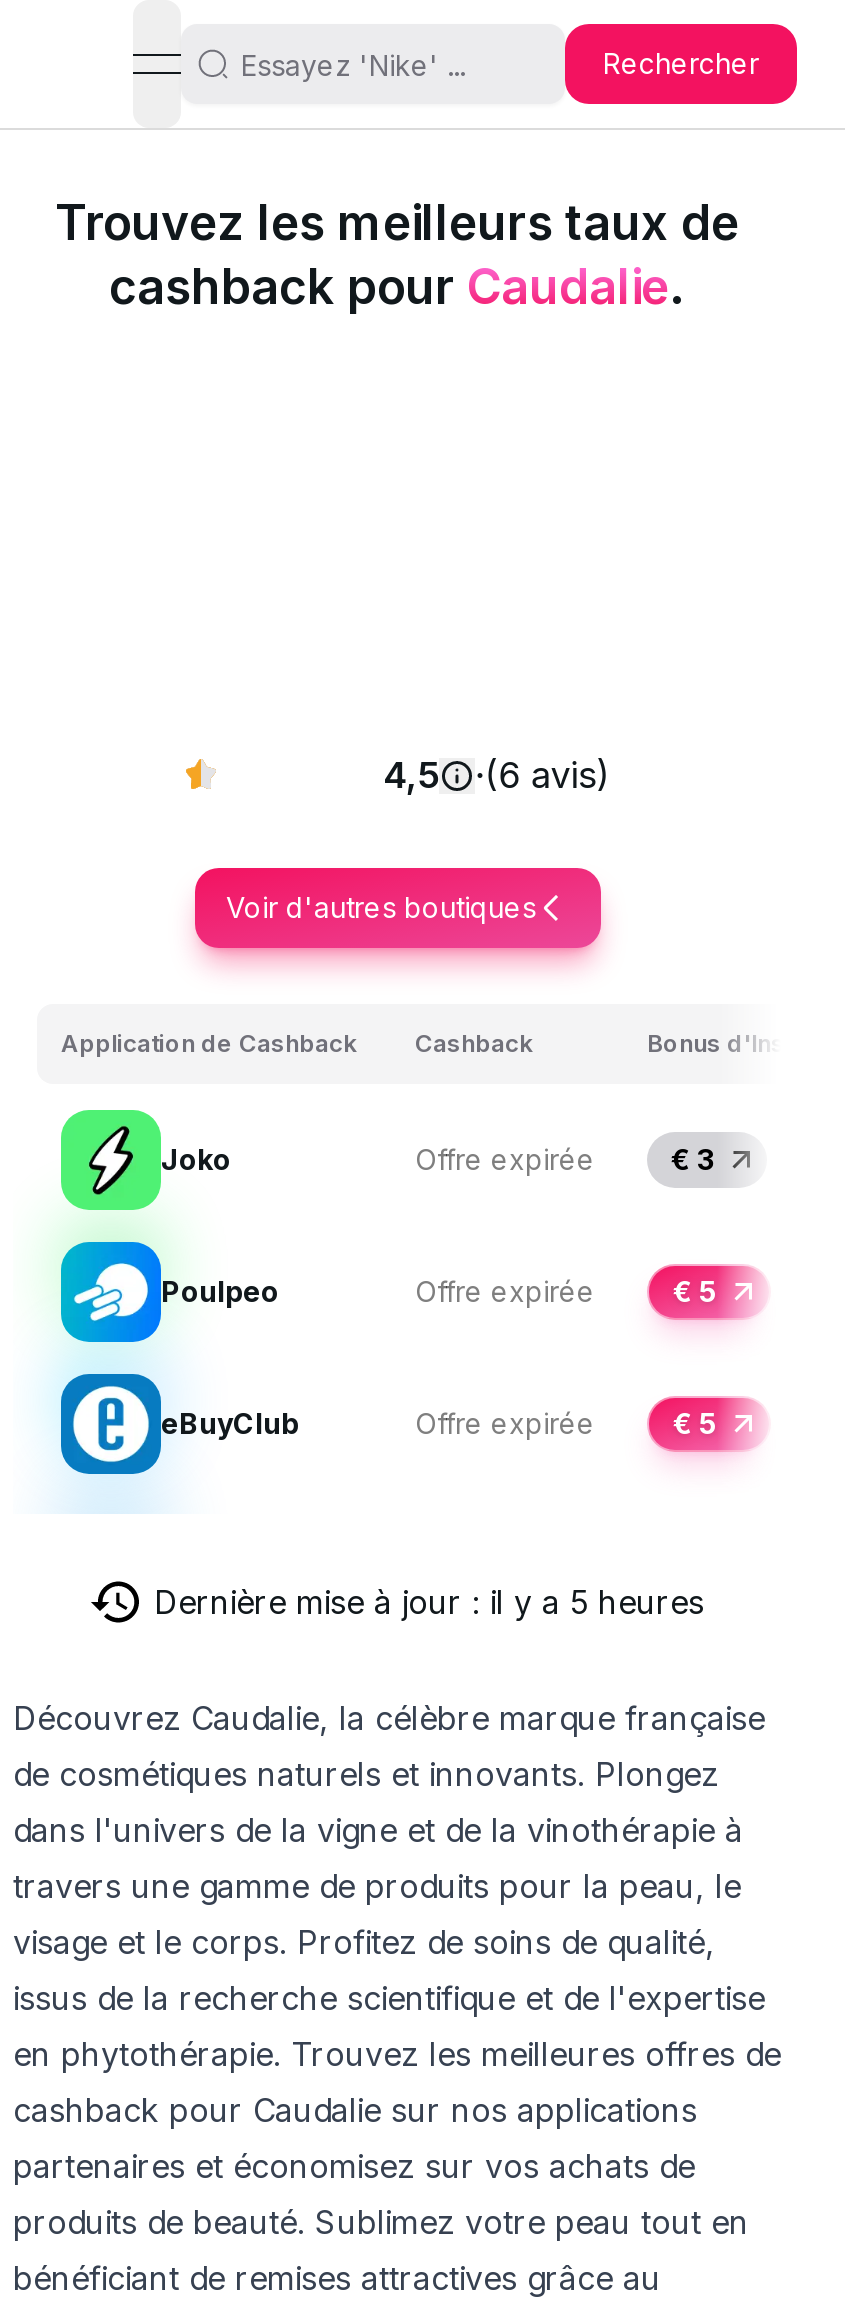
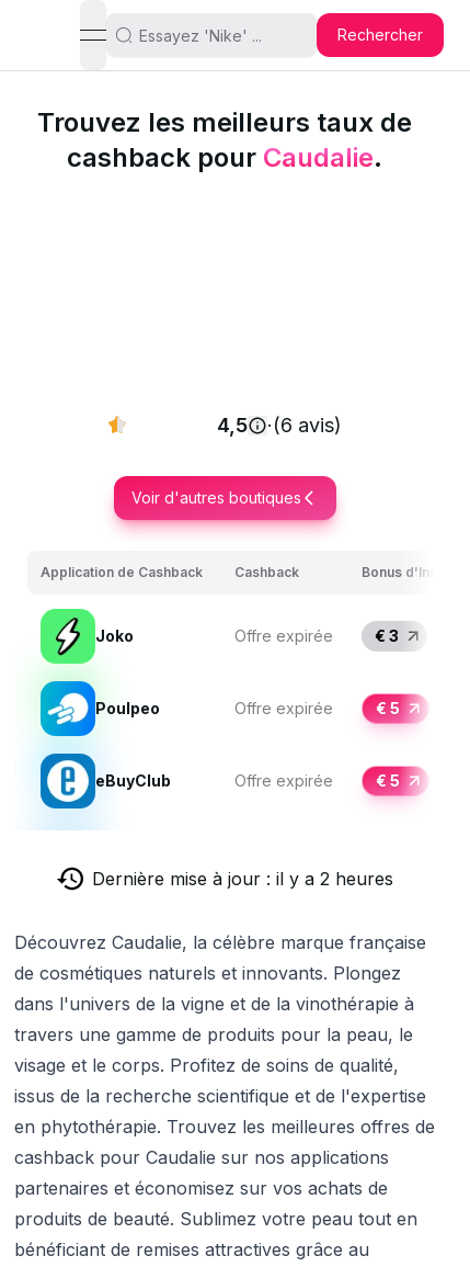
- Dernière mise à jour : il y a 5 heures
+ Dernière mise à jour : il y a 2 heures
